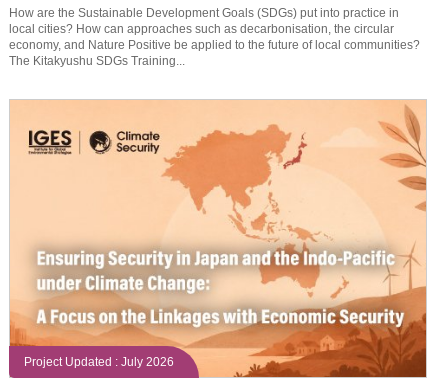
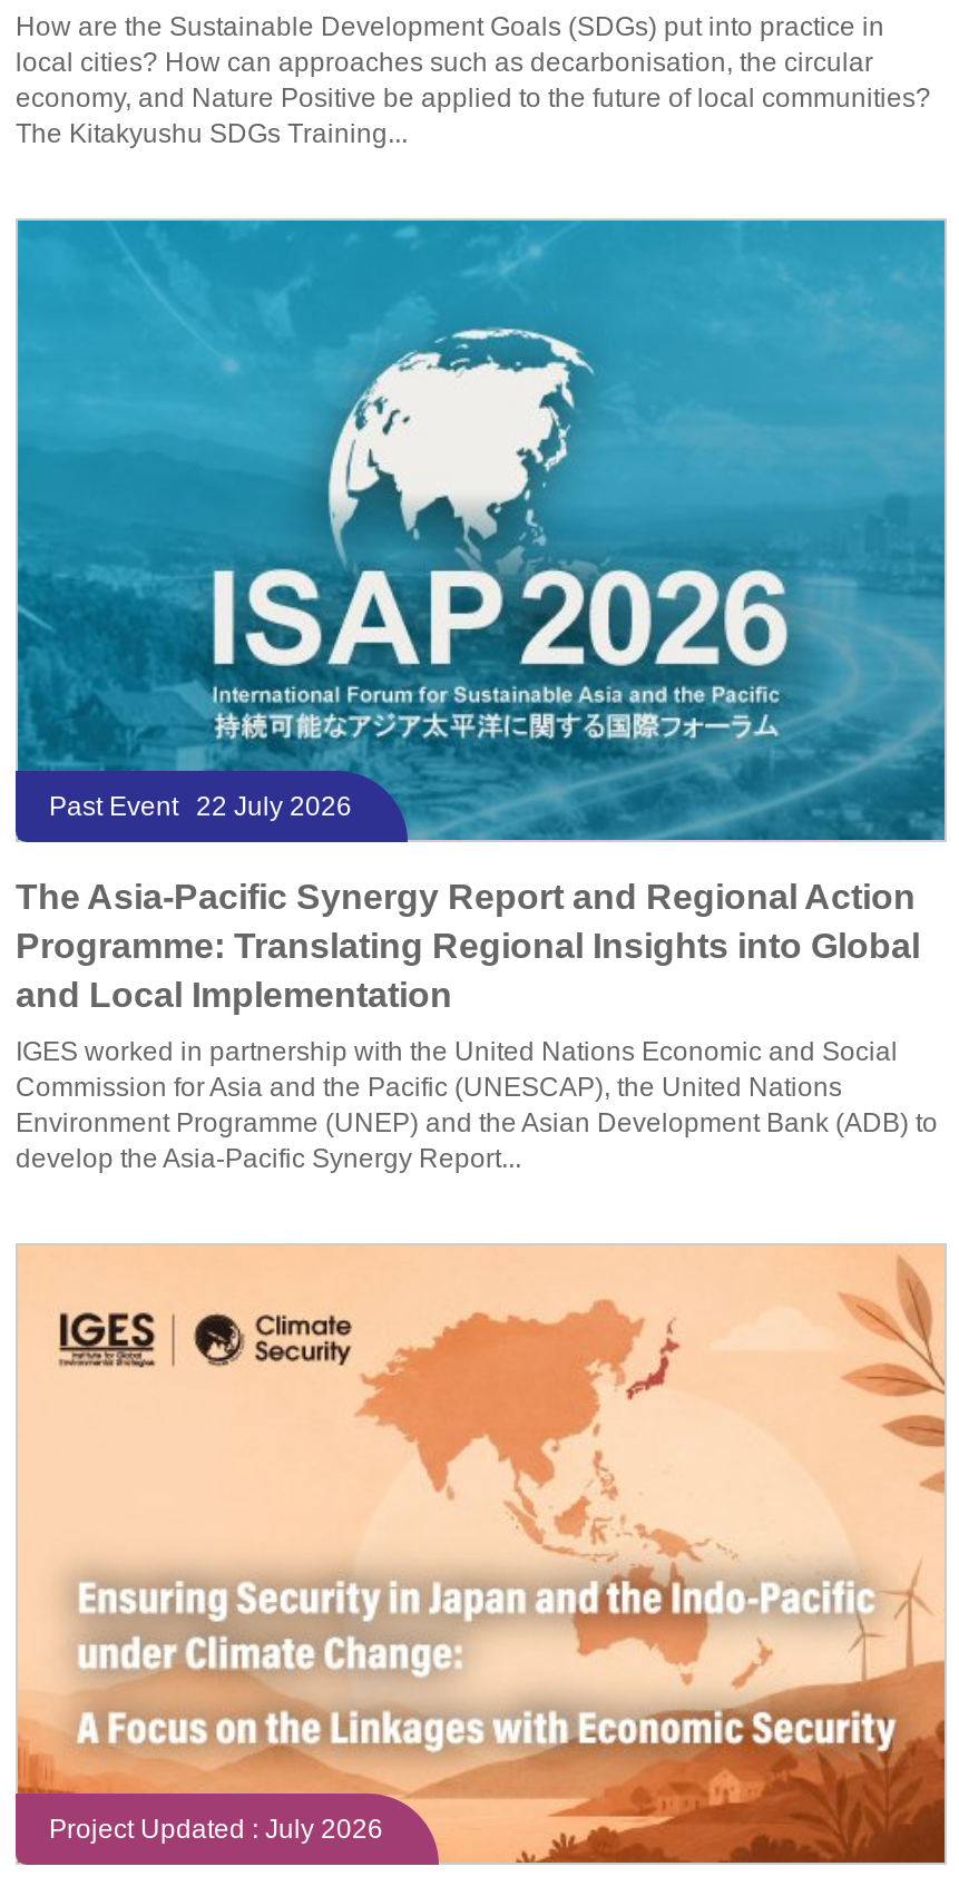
+ [image]
+ Past Event 22 July 2026
+ The Asia-Pacific Synergy Report and Regional Action
+ Programme: Translating Regional Insights into Global
+ and Local Implementation
+ IGES worked in partnership with the United Nations Economic and Social
+ Commission for Asia and the Pacific (UNESCAP), the United Nations
+ Environment Programme (UNEP) and the Asian Development Bank (ADB) to
+ develop the Asia-Pacific Synergy Report...
